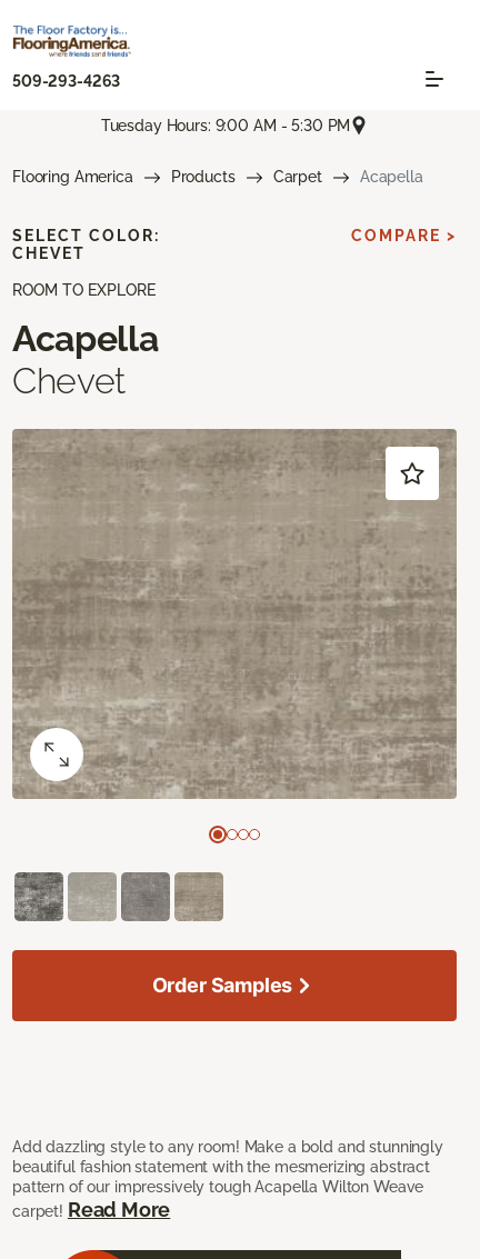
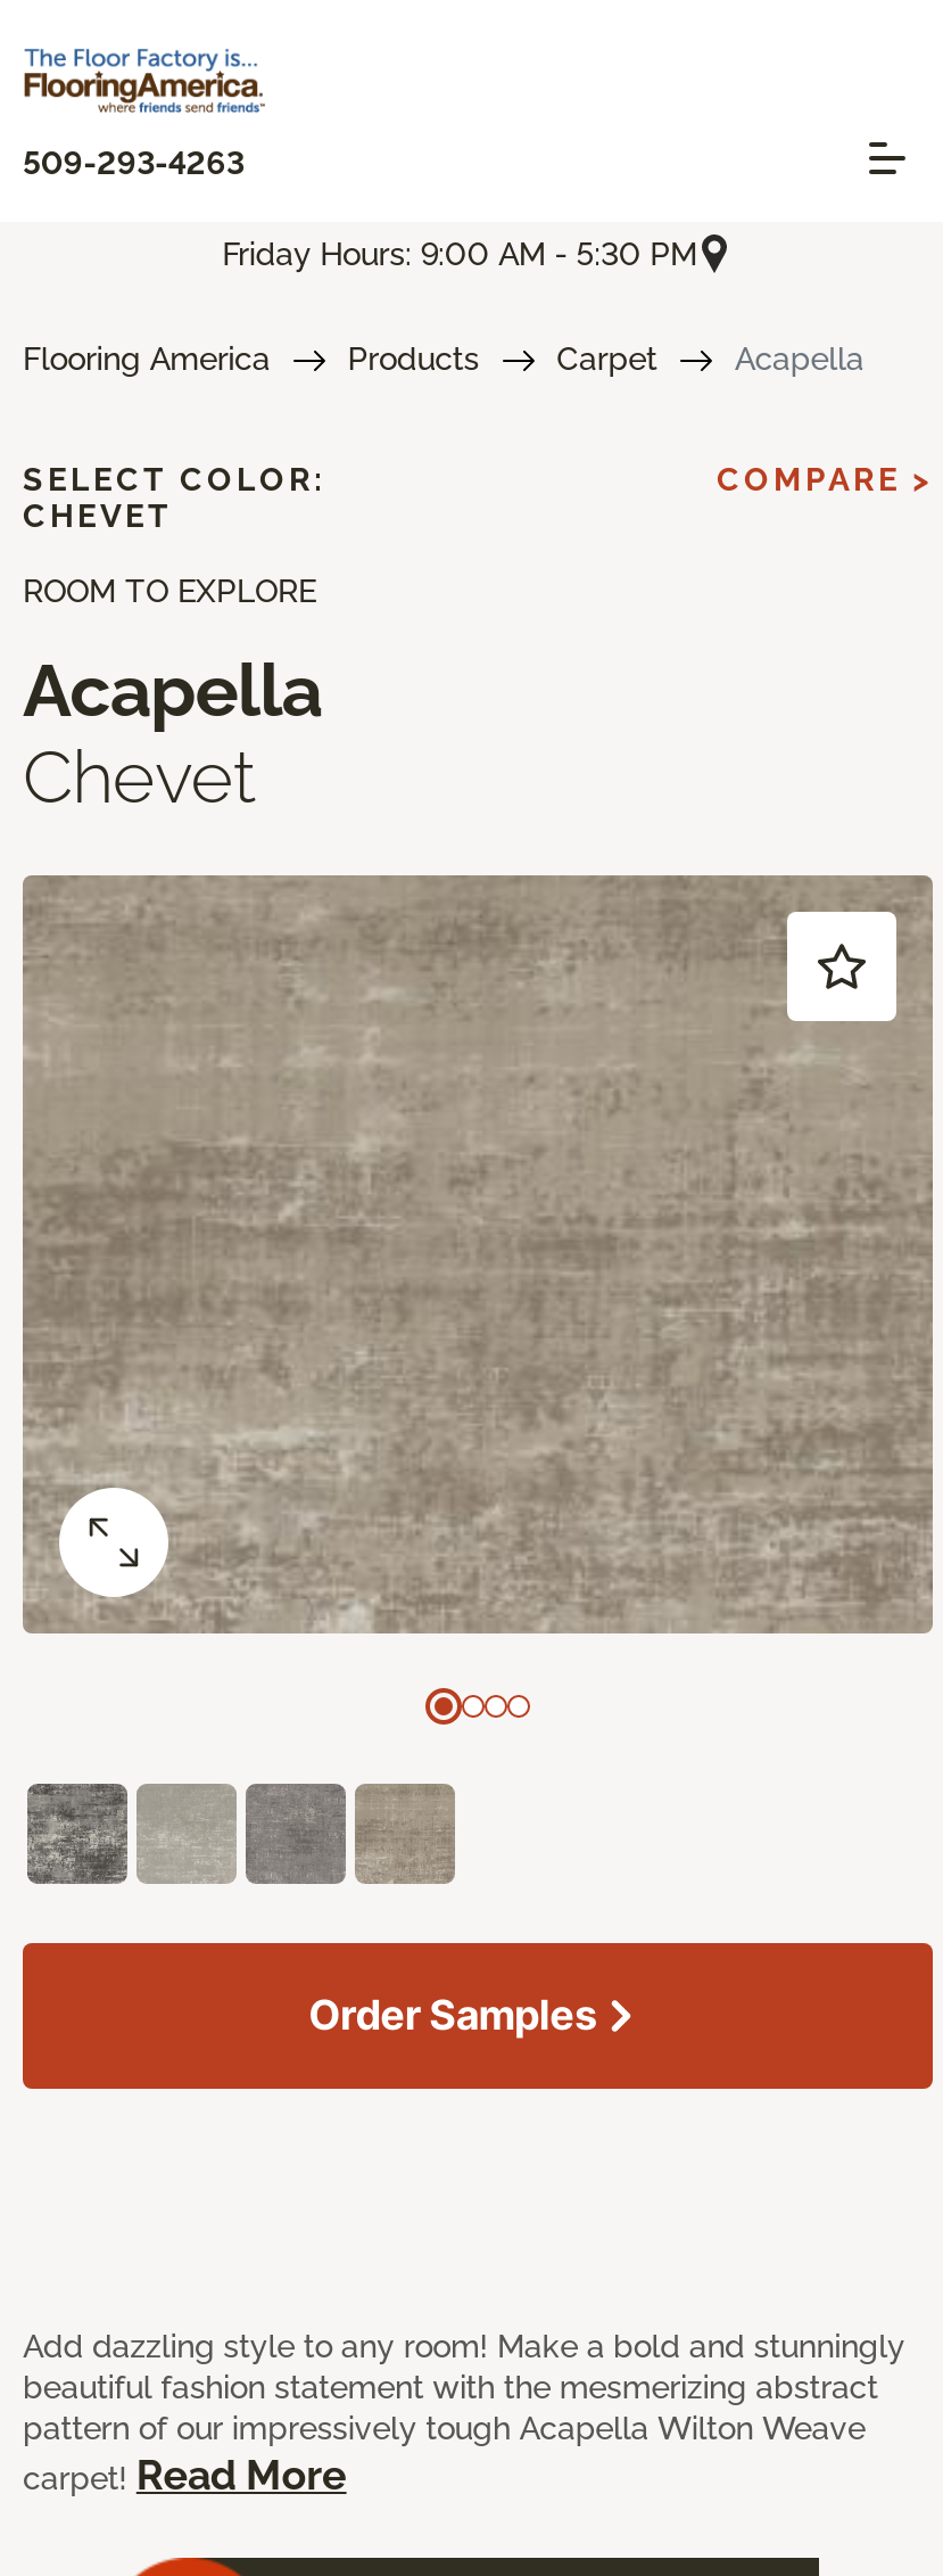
- Tuesday Hours: 9:00 AM - 5:30 PM
+ Friday Hours: 9:00 AM - 5:30 PM
